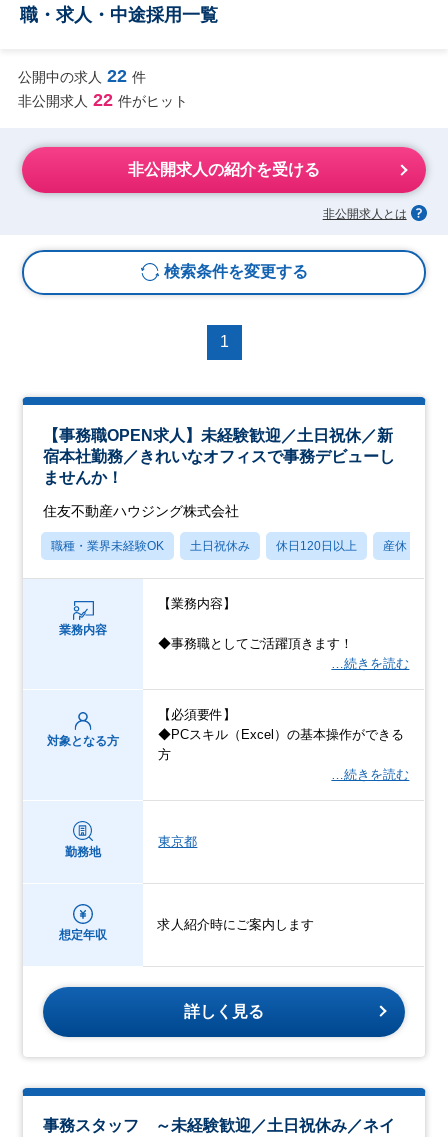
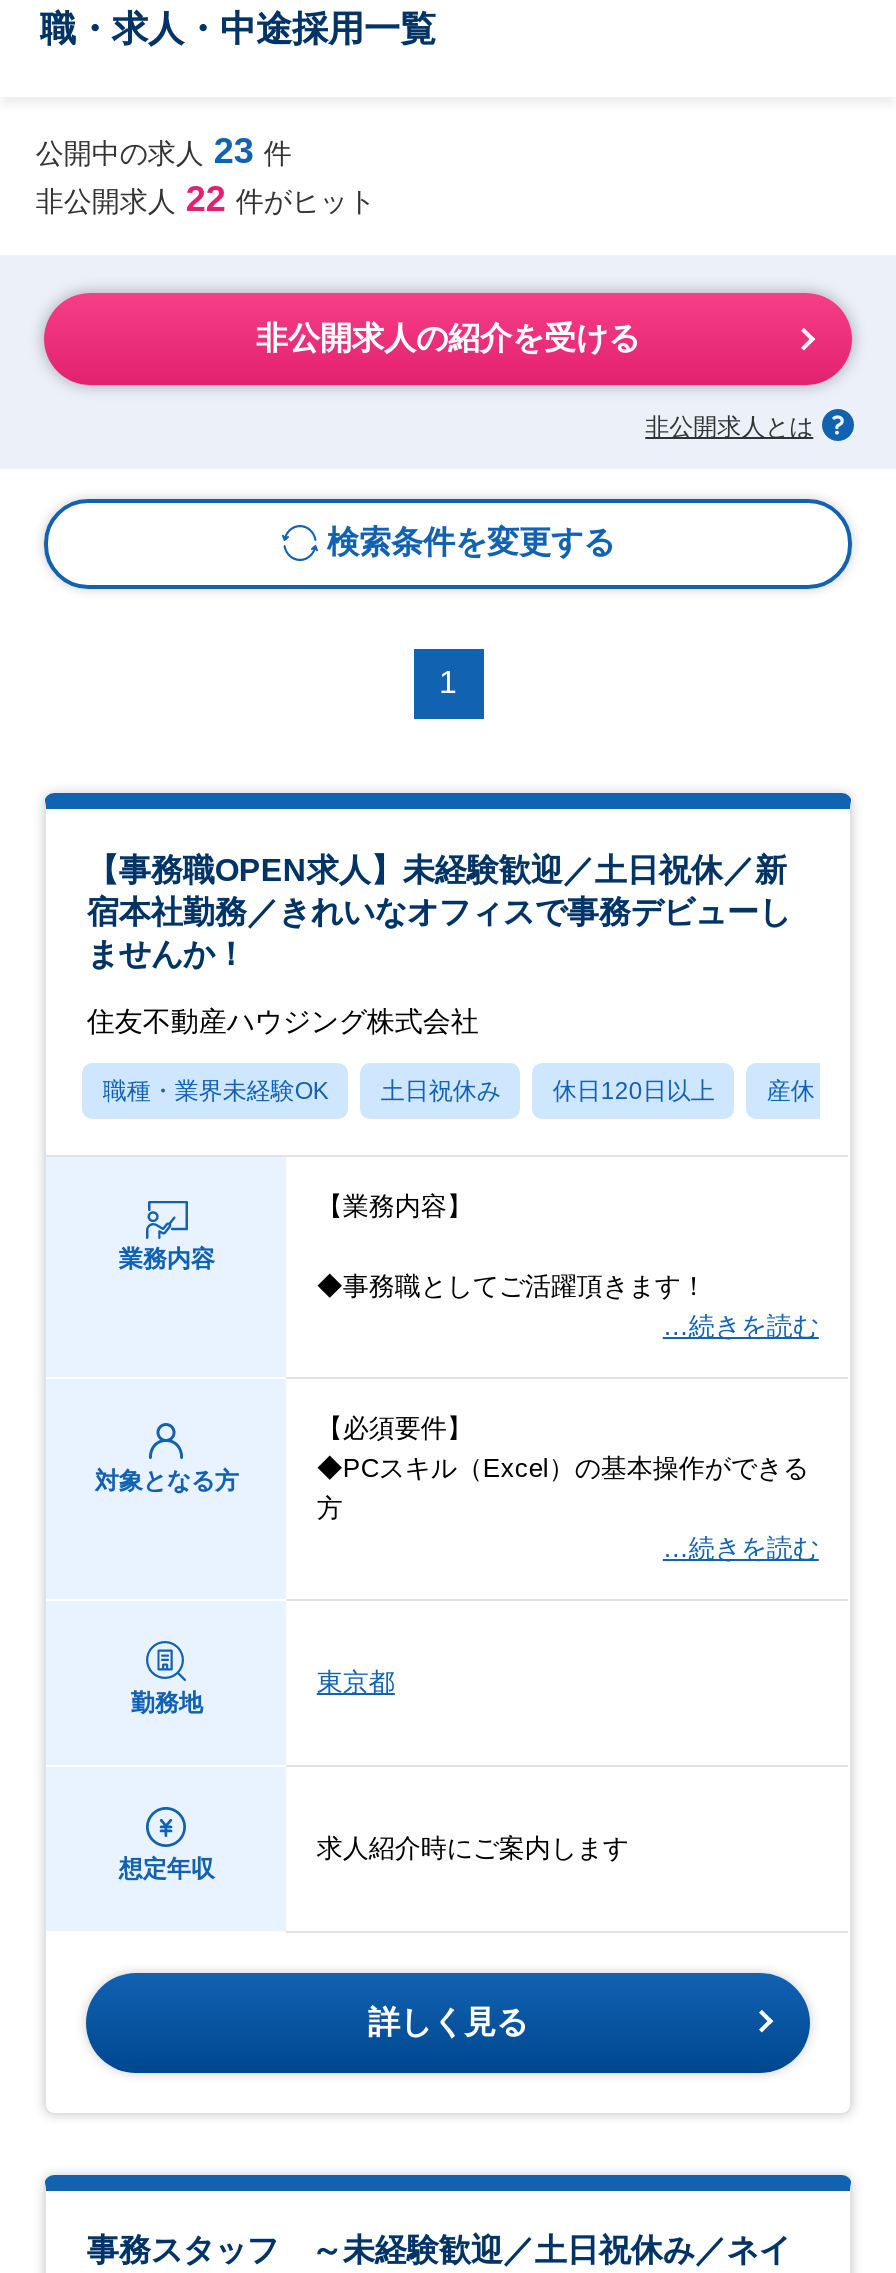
- 公開中の求人 22 件
+ 公開中の求人 23 件
